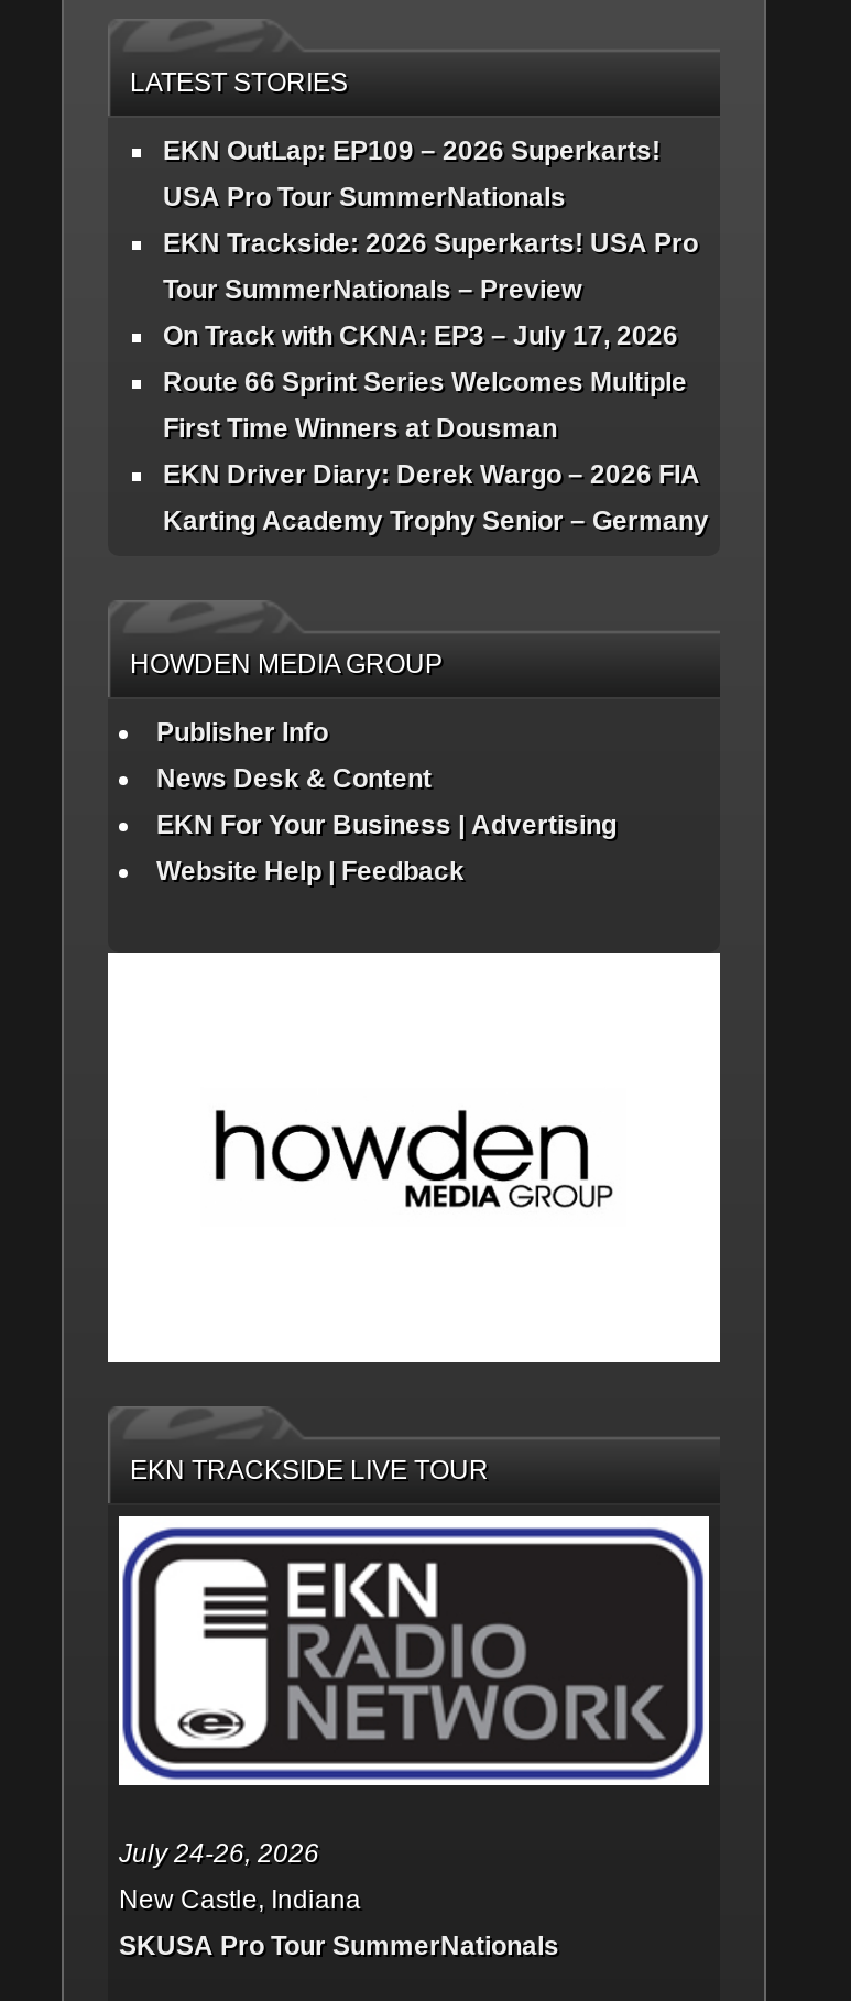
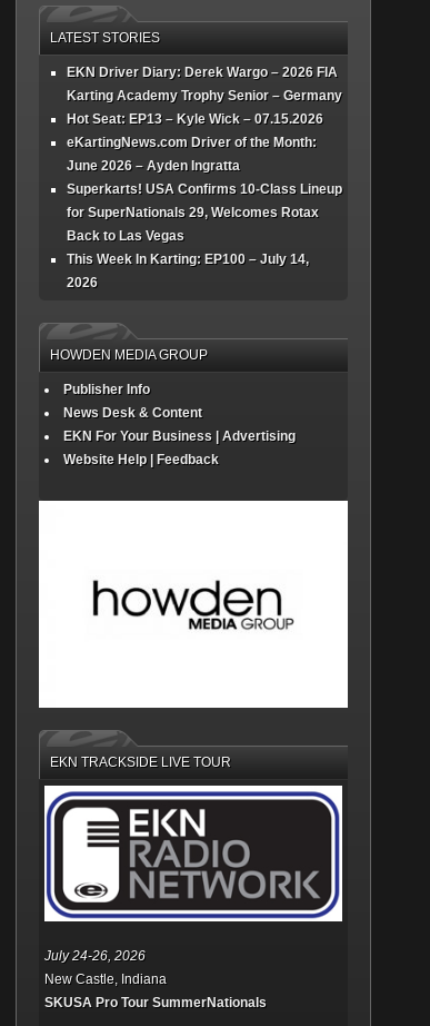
- EKN OutLap: EP109 – 2026 Superkarts!
- USA Pro Tour SummerNationals
- EKN Trackside: 2026 Superkarts! USA Pro
- Tour SummerNationals – Preview
- On Track with CKNA: EP3 – July 17, 2026
- Route 66 Sprint Series Welcomes Multiple
- First Time Winners at Dousman

moved up: EKN Driver Diary: Derek Wargo – 2026 FIA | Karting Academy Trophy Senior – Germany

+ Hot Seat: EP13 – Kyle Wick – 07.15.2026
+ eKartingNews.com Driver of the Month:
+ June 2026 – Ayden Ingratta
+ Superkarts! USA Confirms 10-Class Lineup
+ for SuperNationals 29, Welcomes Rotax
+ Back to Las Vegas
+ This Week In Karting: EP100 – July 14,
+ 2026
